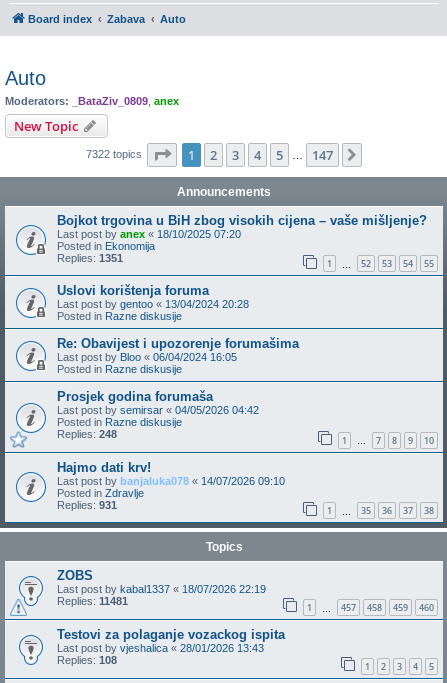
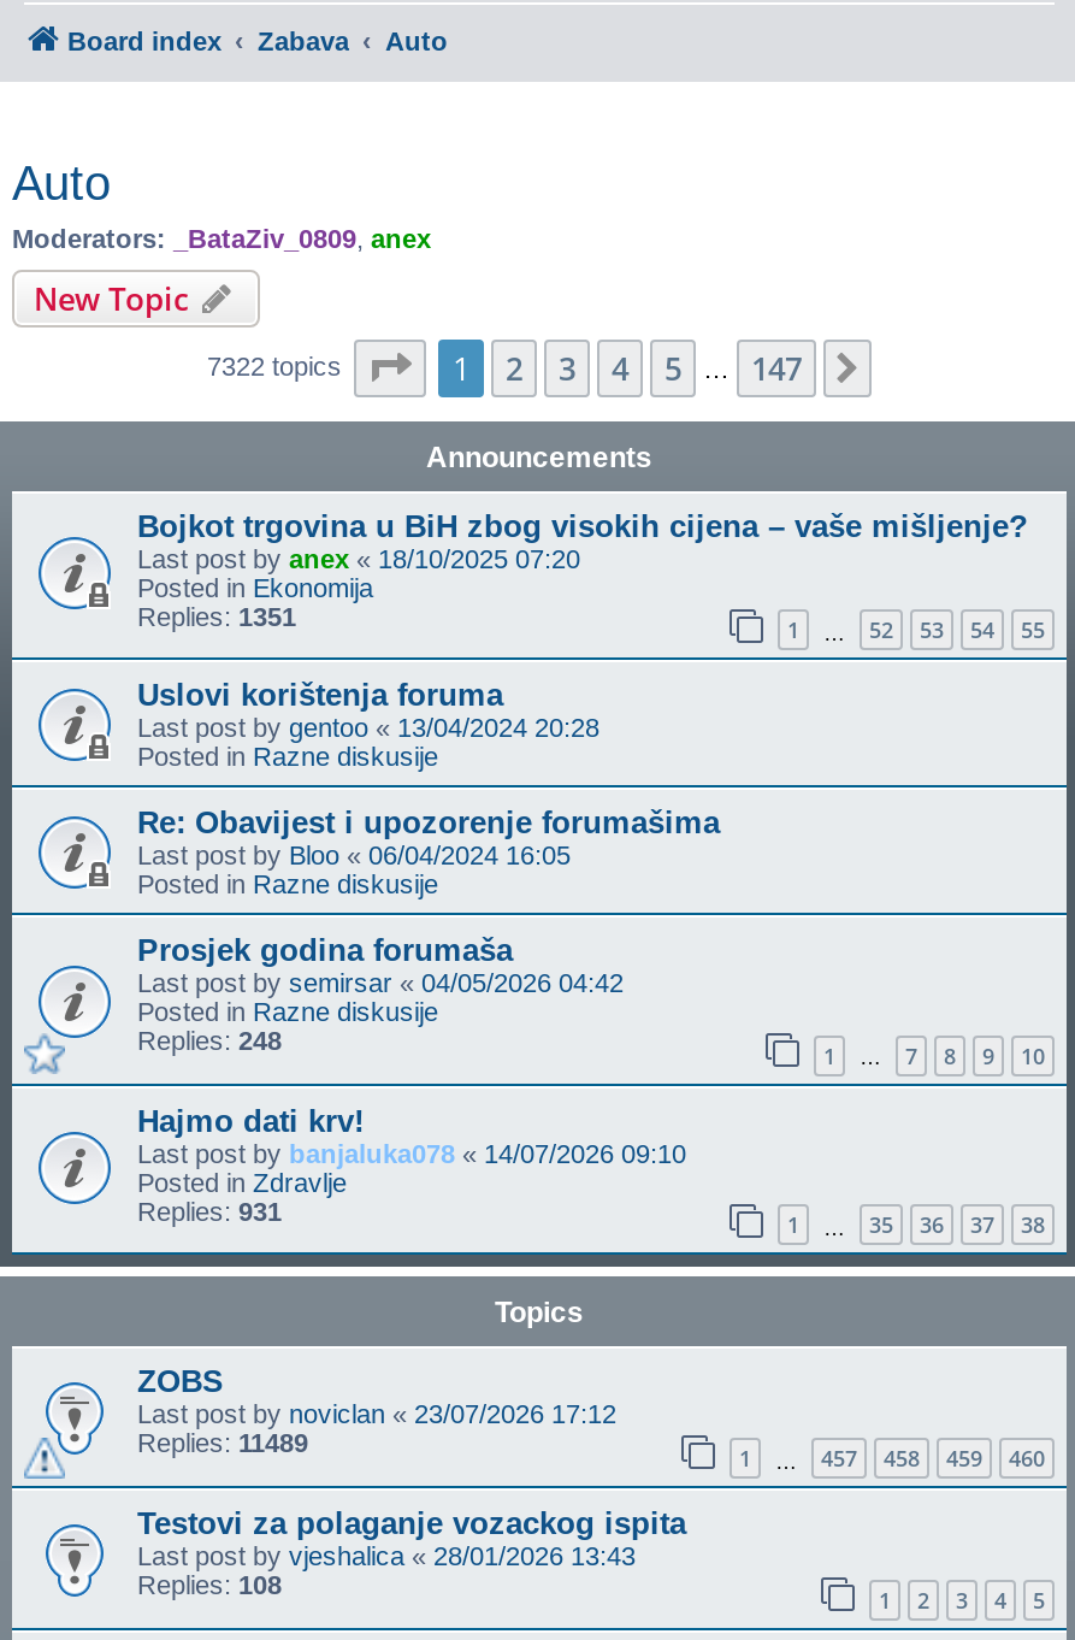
- Last post by kabal1337 «18/07/2026 22:19
+ Last post by noviclan «23/07/2026 17:12

- Replies: 11481
+ Replies: 11489
